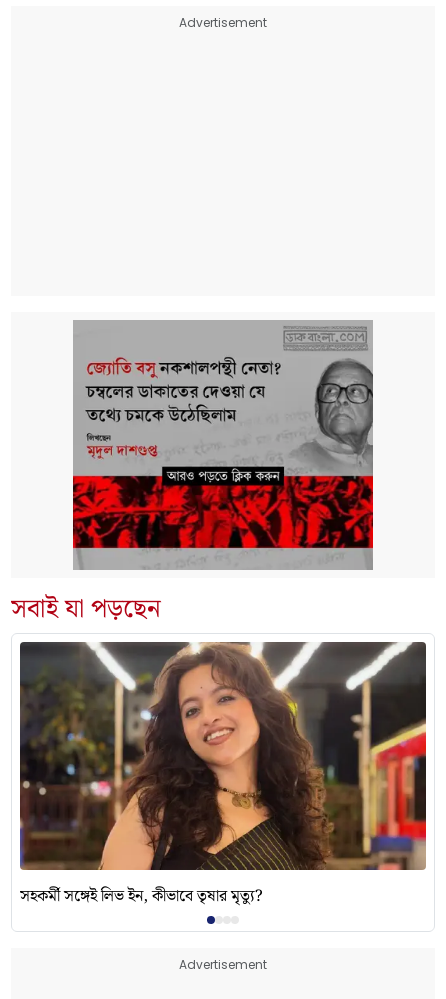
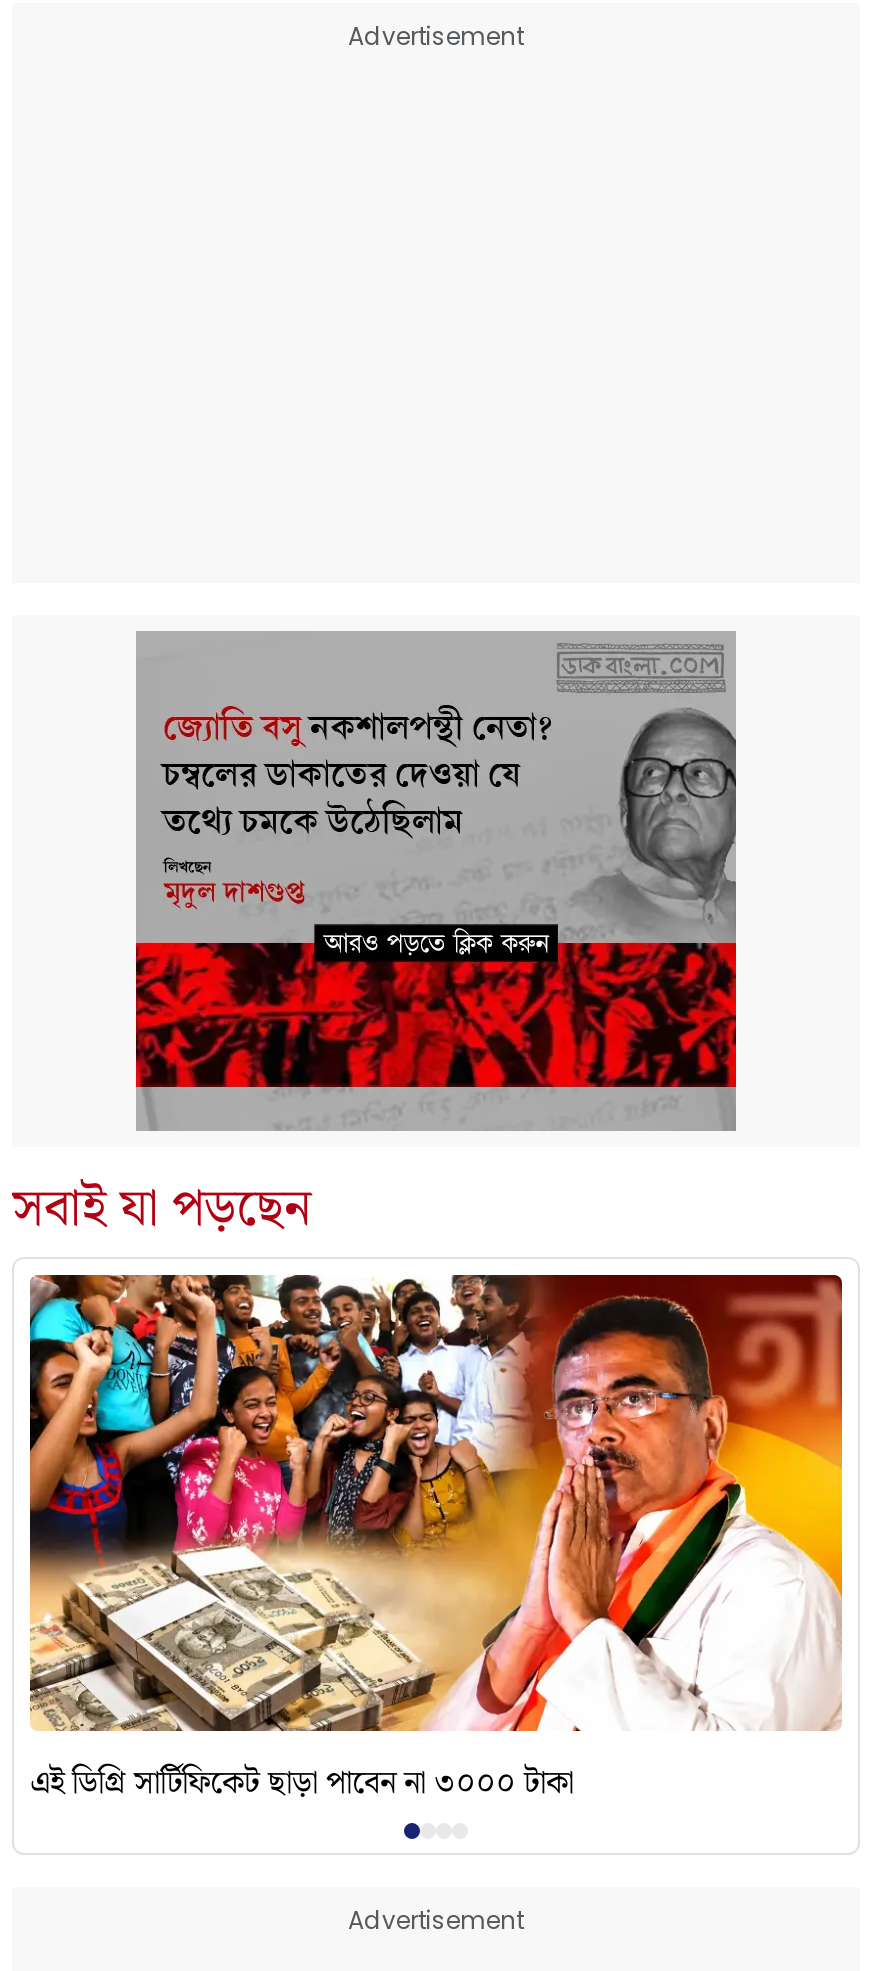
- [image]
- সহকর্মী সঙ্গেই লিভ ইন, কীভাবে তৃষার মৃত্যু?
+ [image]
+ এই ডিগ্রি সার্টিফিকেট ছাড়া পাবেন না ৩০০০ টাকা
